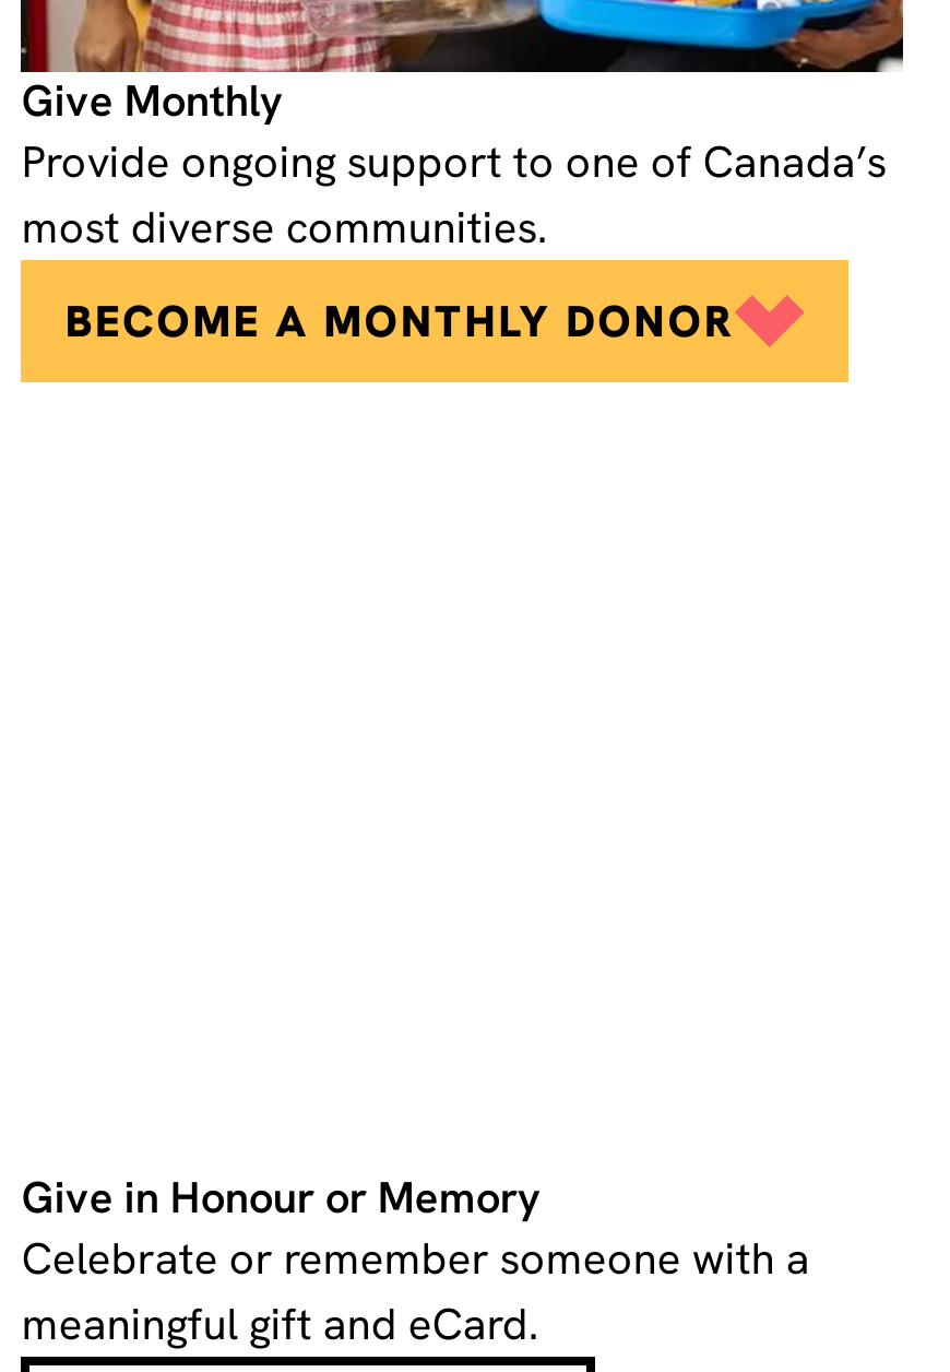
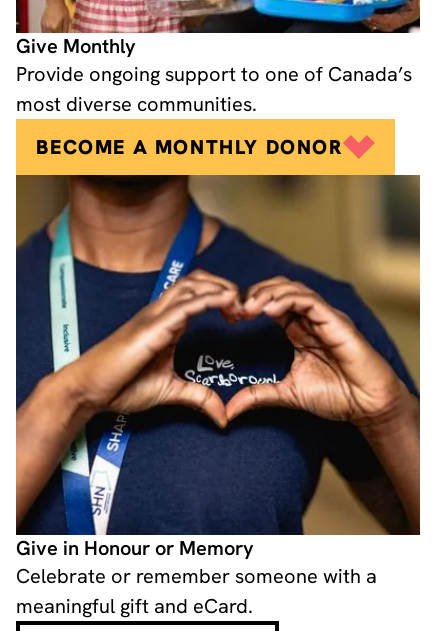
+ [image]
